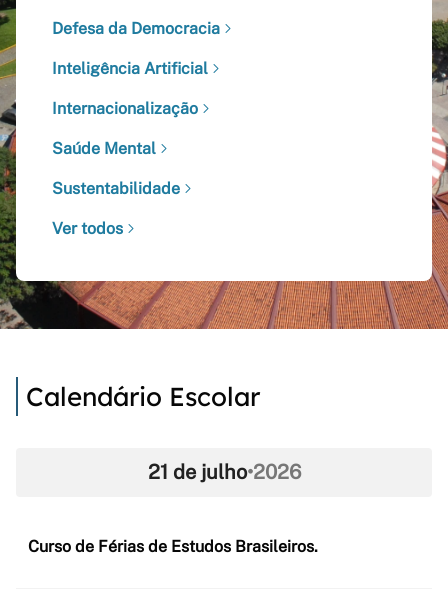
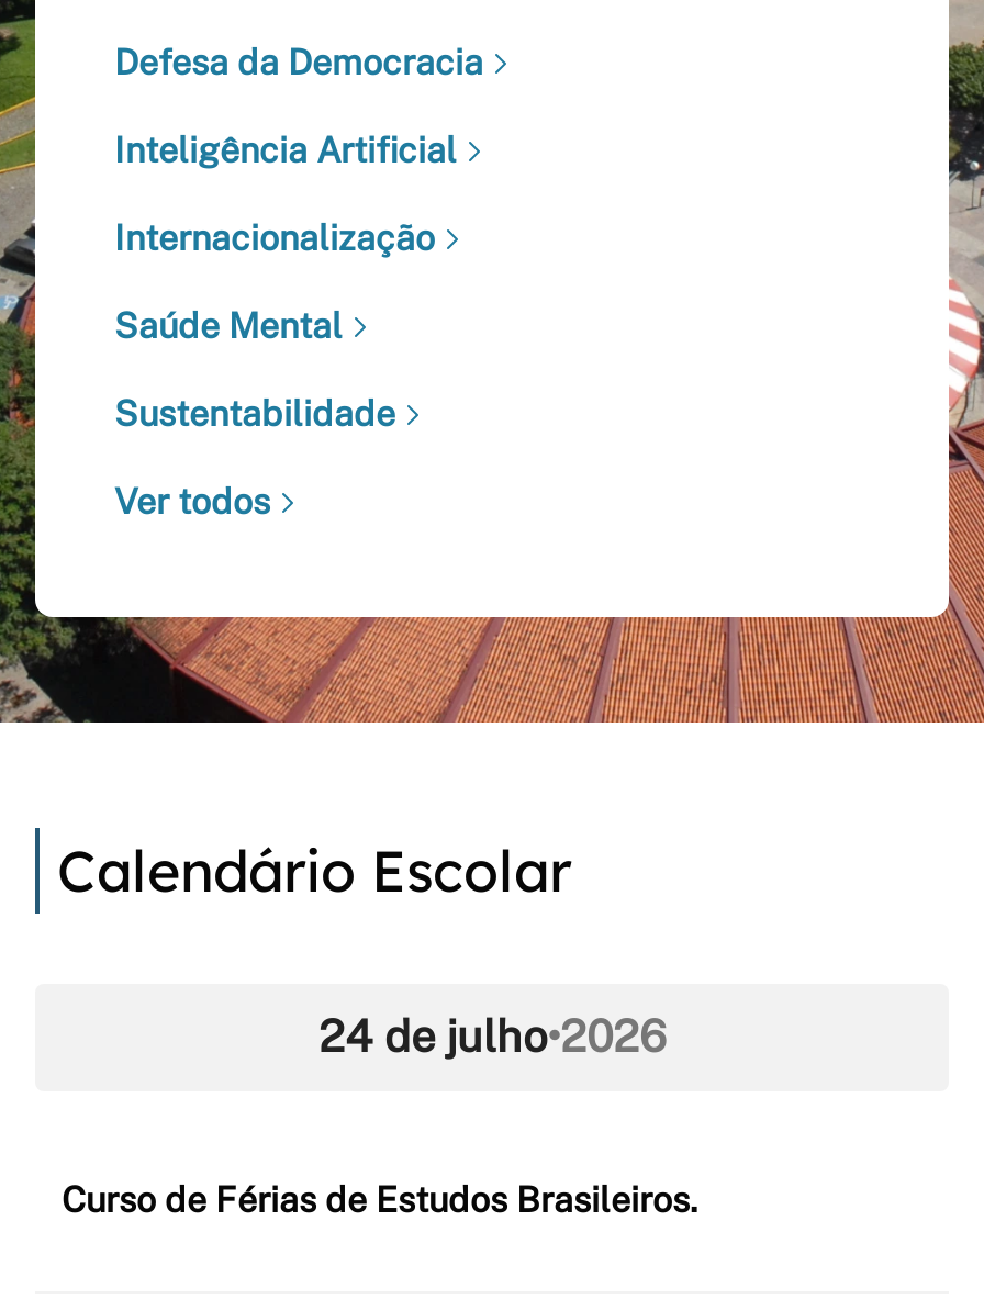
- 21 de julho•2026
+ 24 de julho•2026
